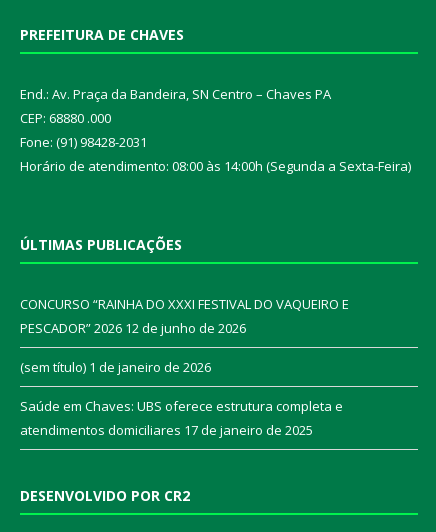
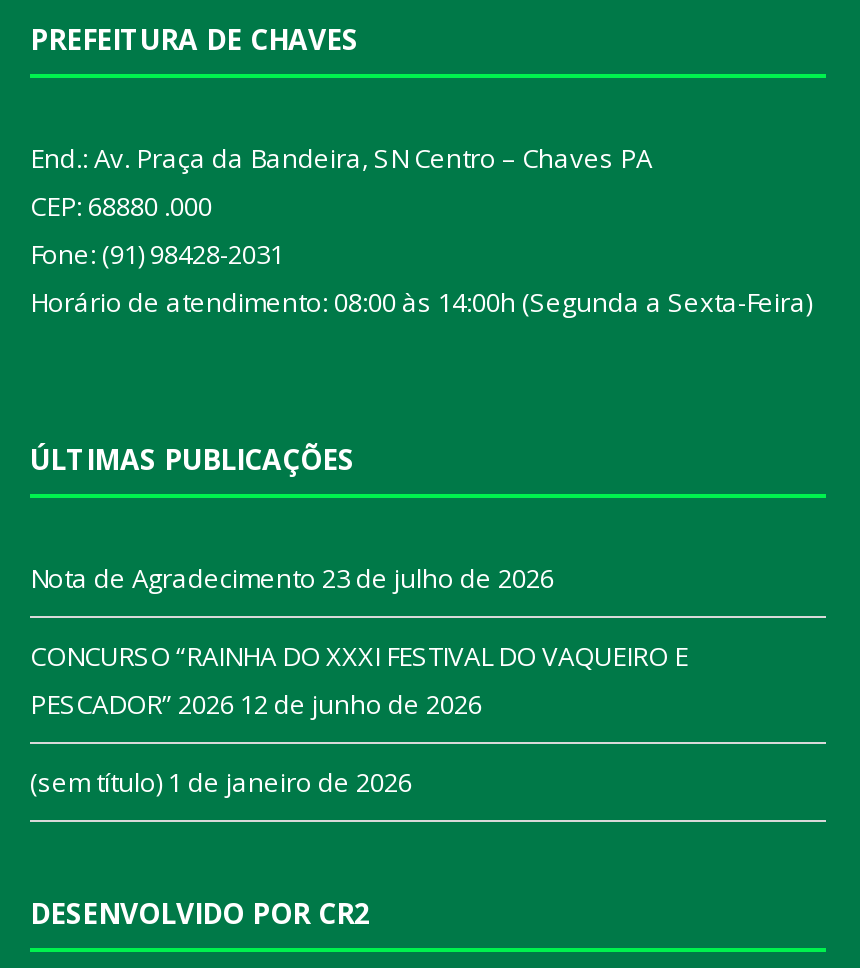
+ Nota de Agradecimento 23 de julho de 2026

moved down: CONCURSO “RAINHA DO XXXI FESTIVAL DO VAQUEIRO E | PESCADOR” 2026 12 de junho de 2026 | (sem título) 1 de janeiro de 2026

- Saúde em Chaves: UBS oferece estrutura completa e
- atendimentos domiciliares 17 de janeiro de 2025
